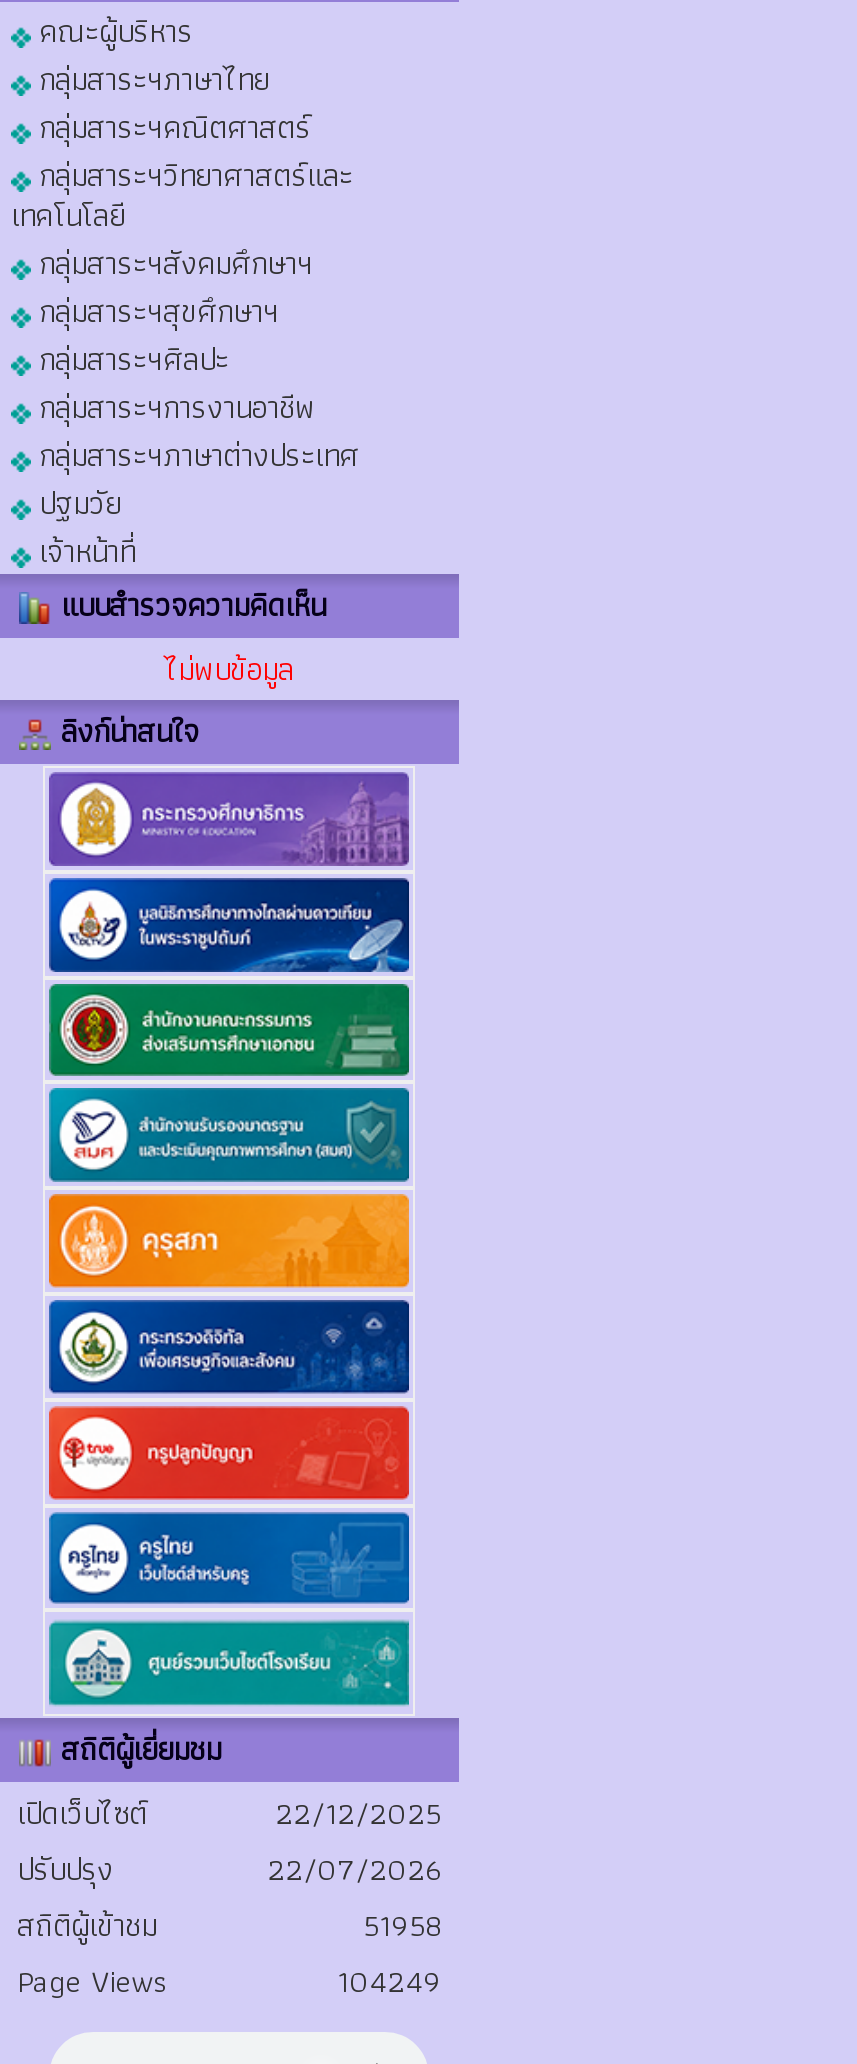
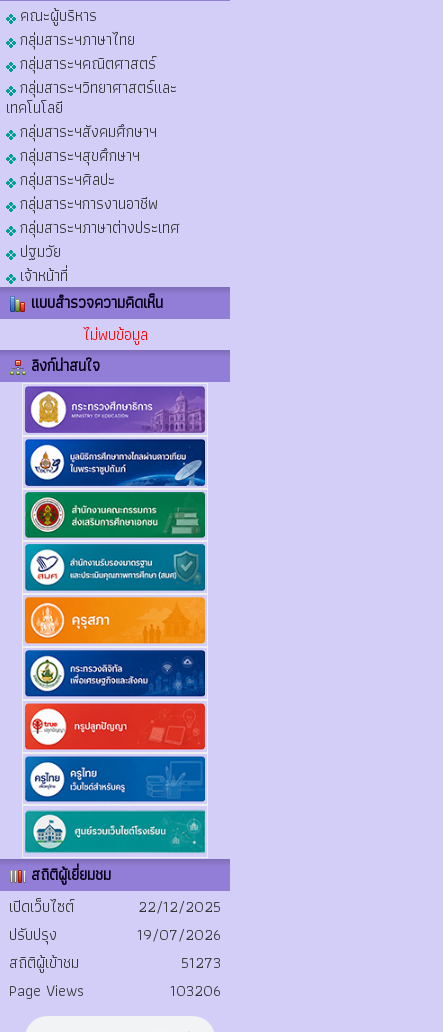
- 22/07/2026
+ 19/07/2026

- 51958
+ 51273

- 104249
+ 103206
